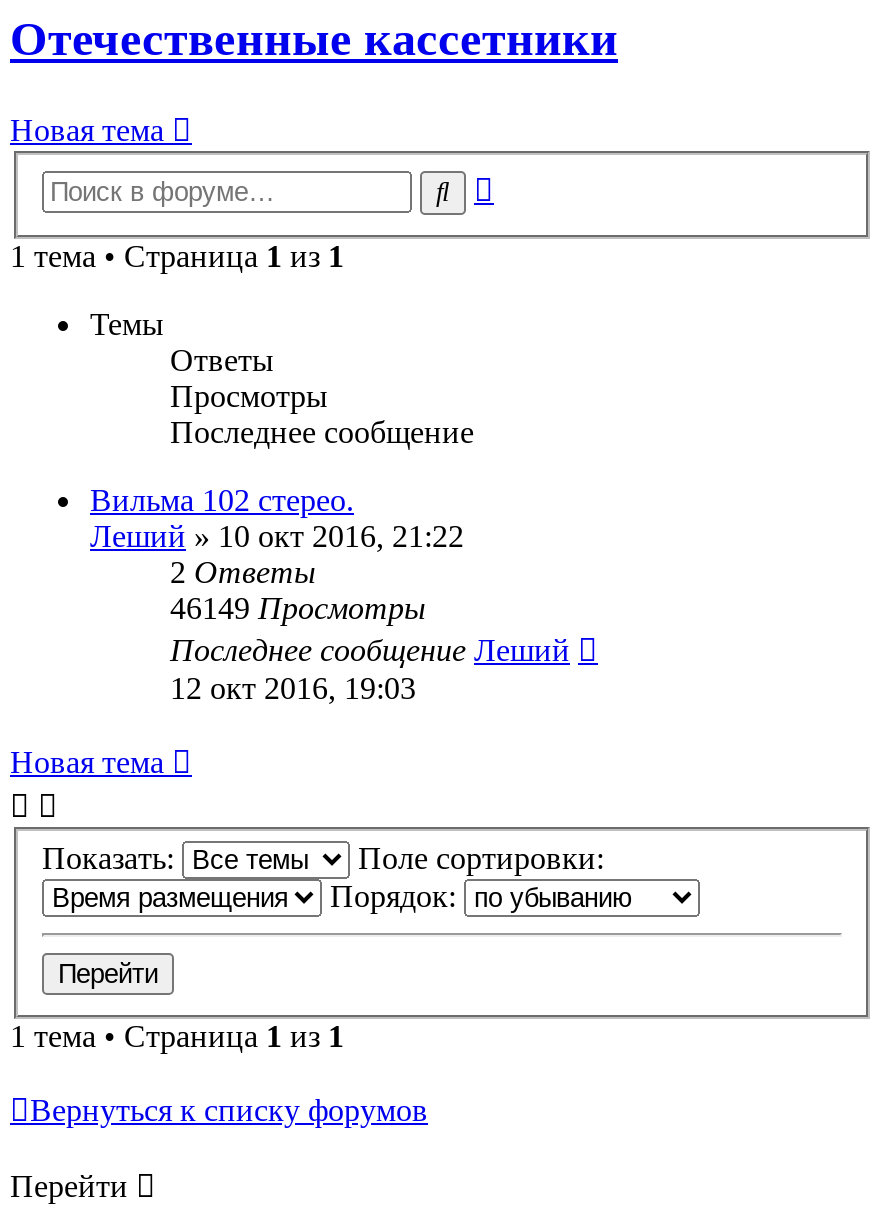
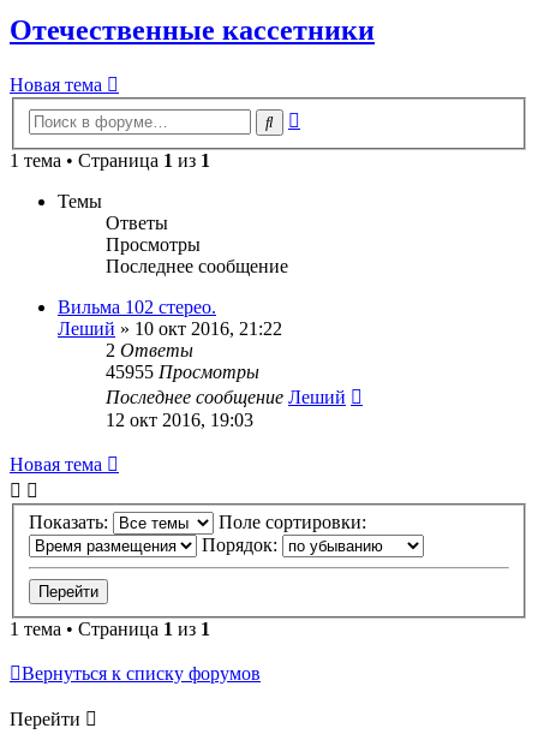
- 46149 Просмотры
+ 45955 Просмотры
